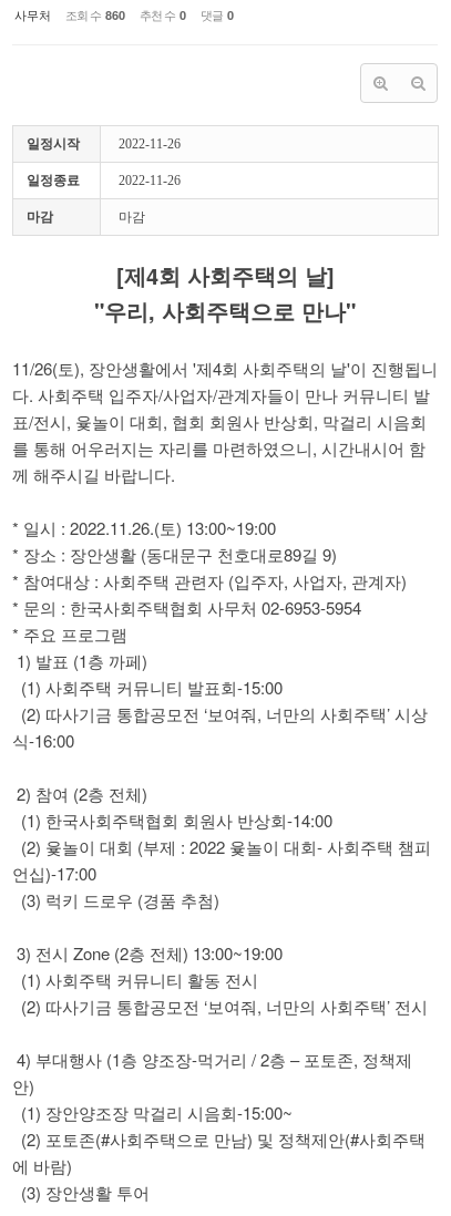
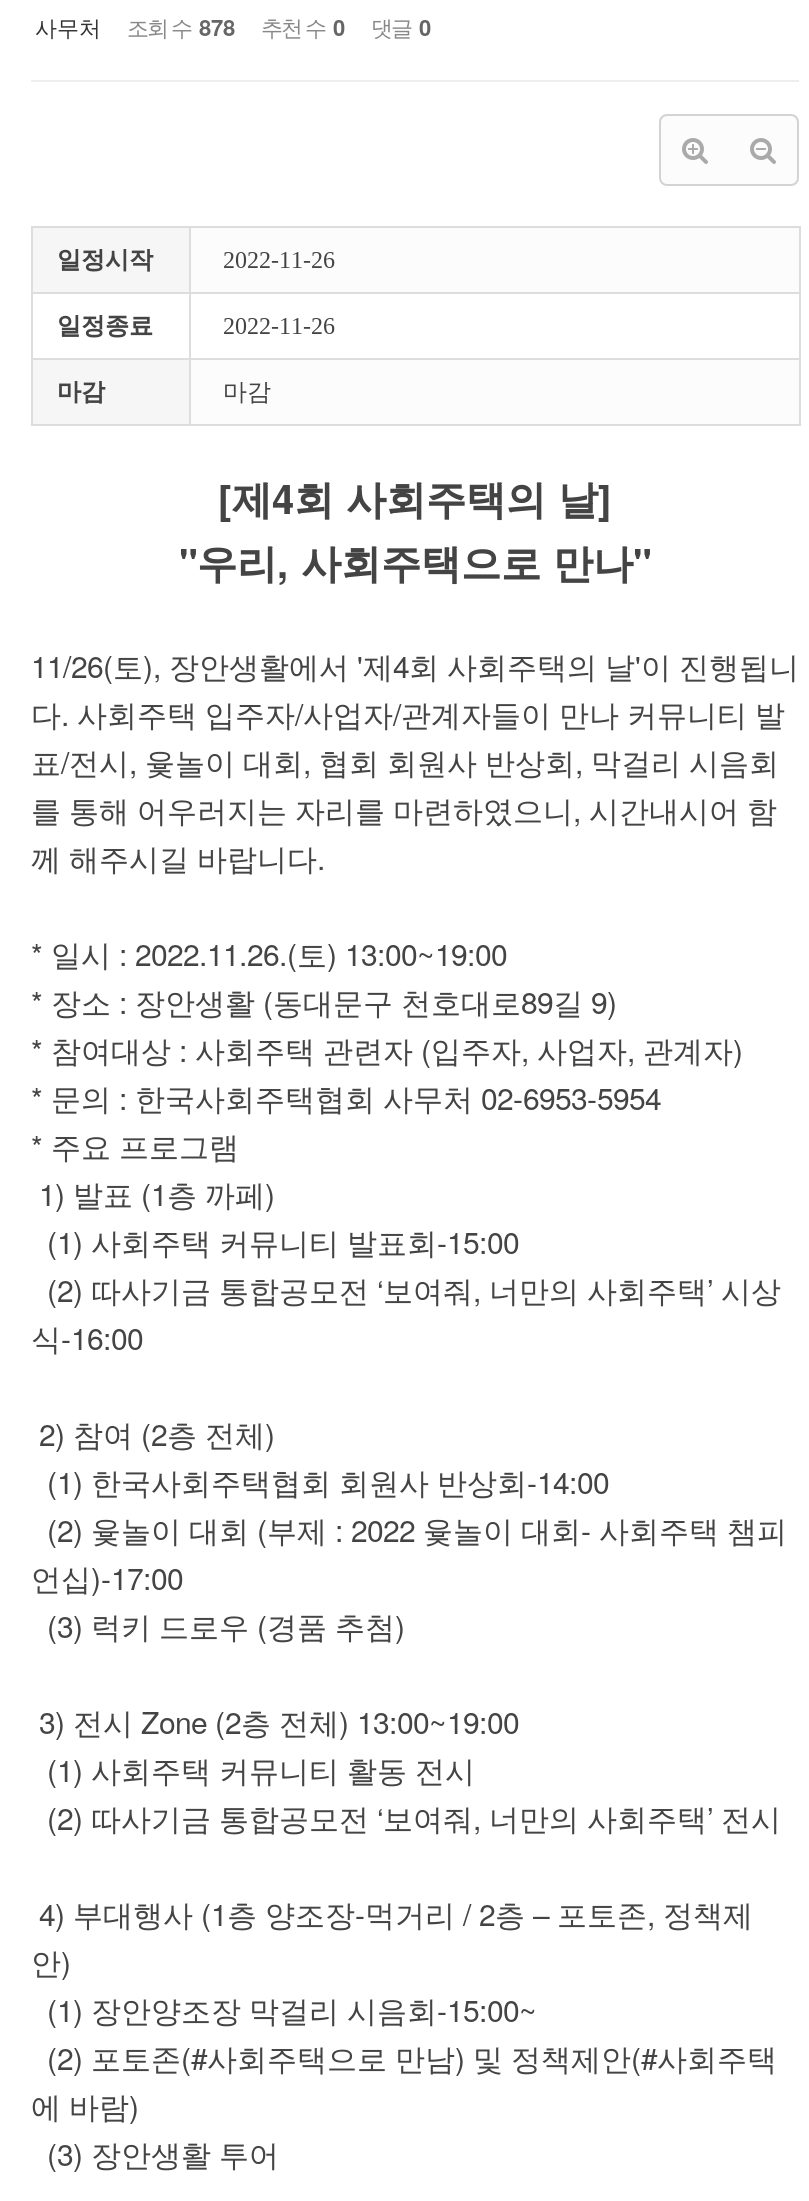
- 사무처 조회 수 860 추천 수 0 댓글 0
+ 사무처 조회 수 878 추천 수 0 댓글 0
